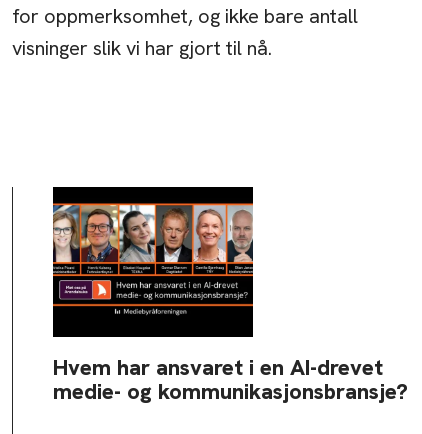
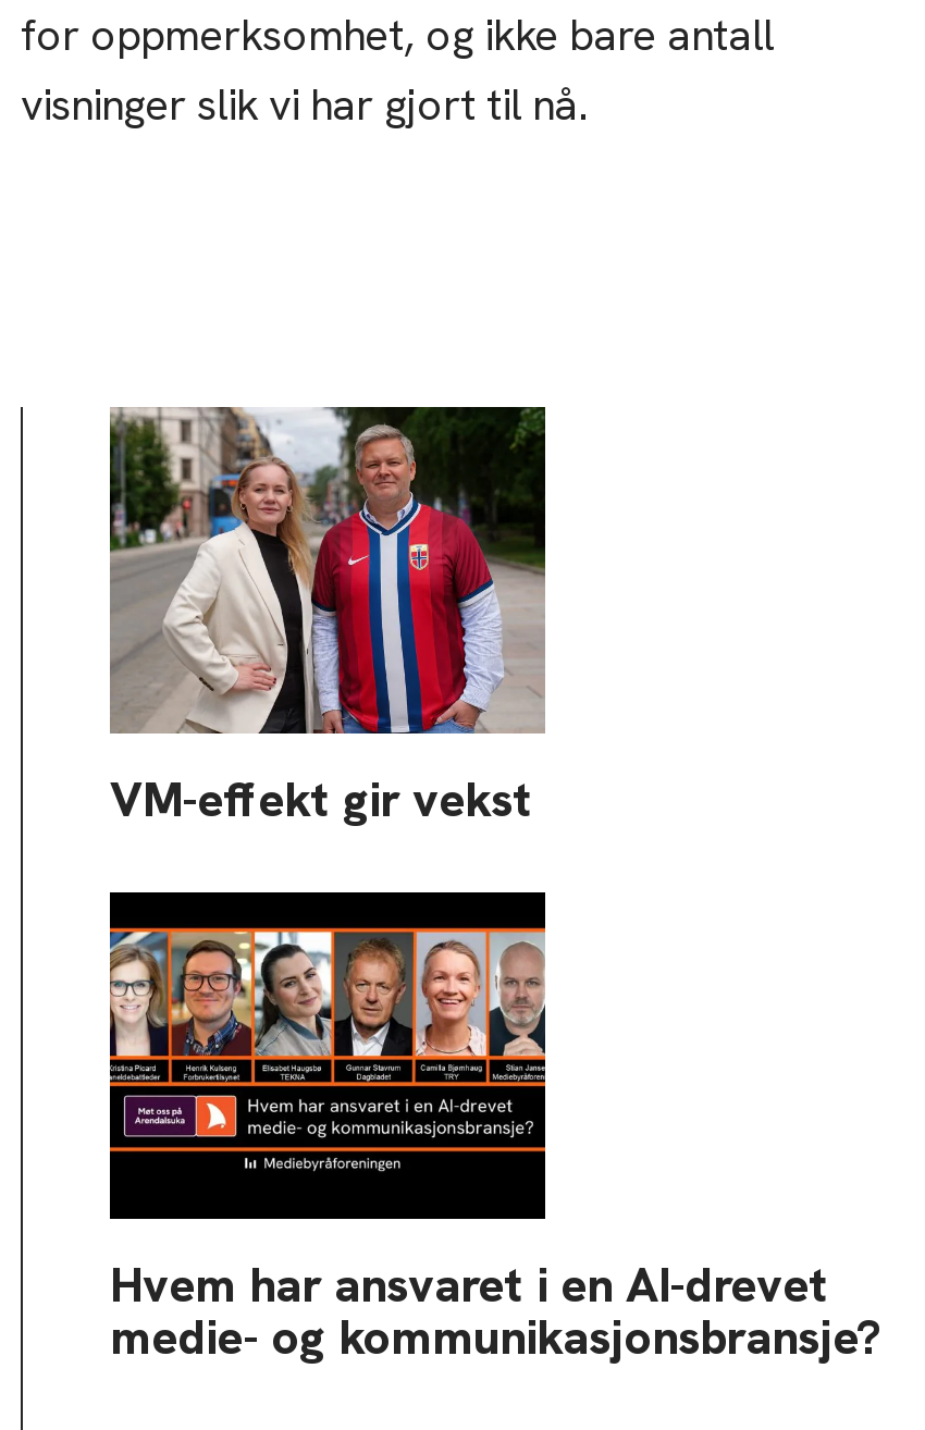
+ [image]
+ VM-effekt gir vekst
